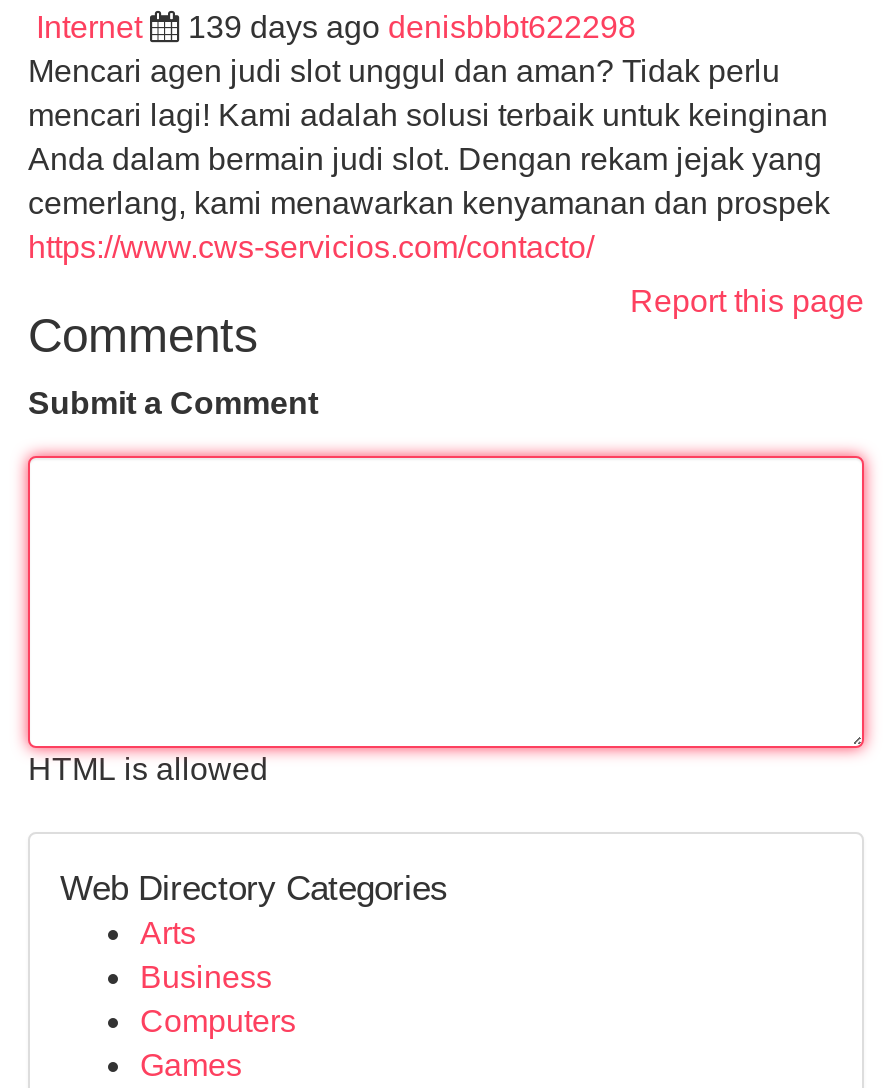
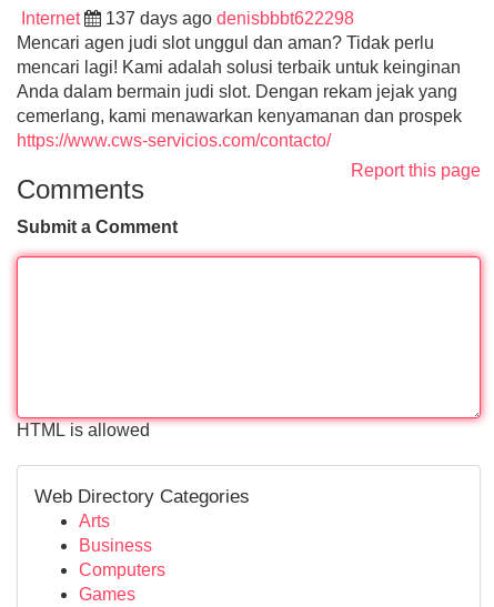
- 139 days ago denisbbbt622298
+ 137 days ago denisbbbt622298
